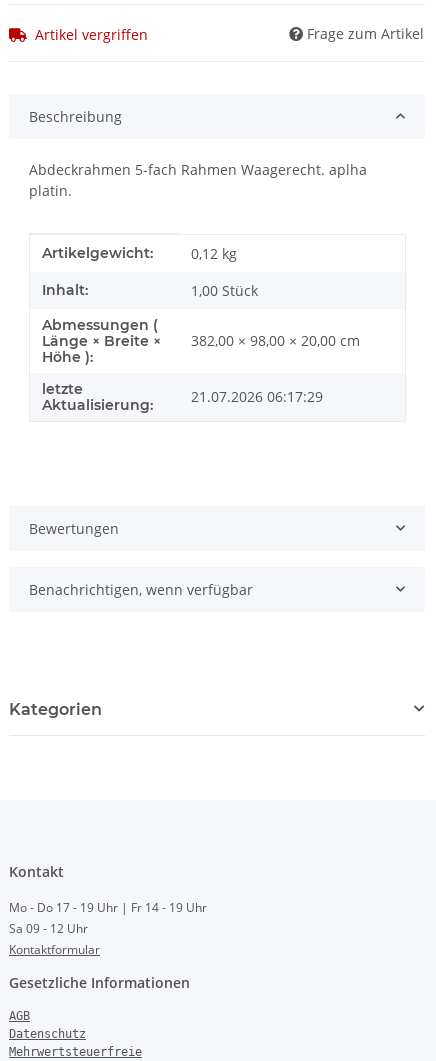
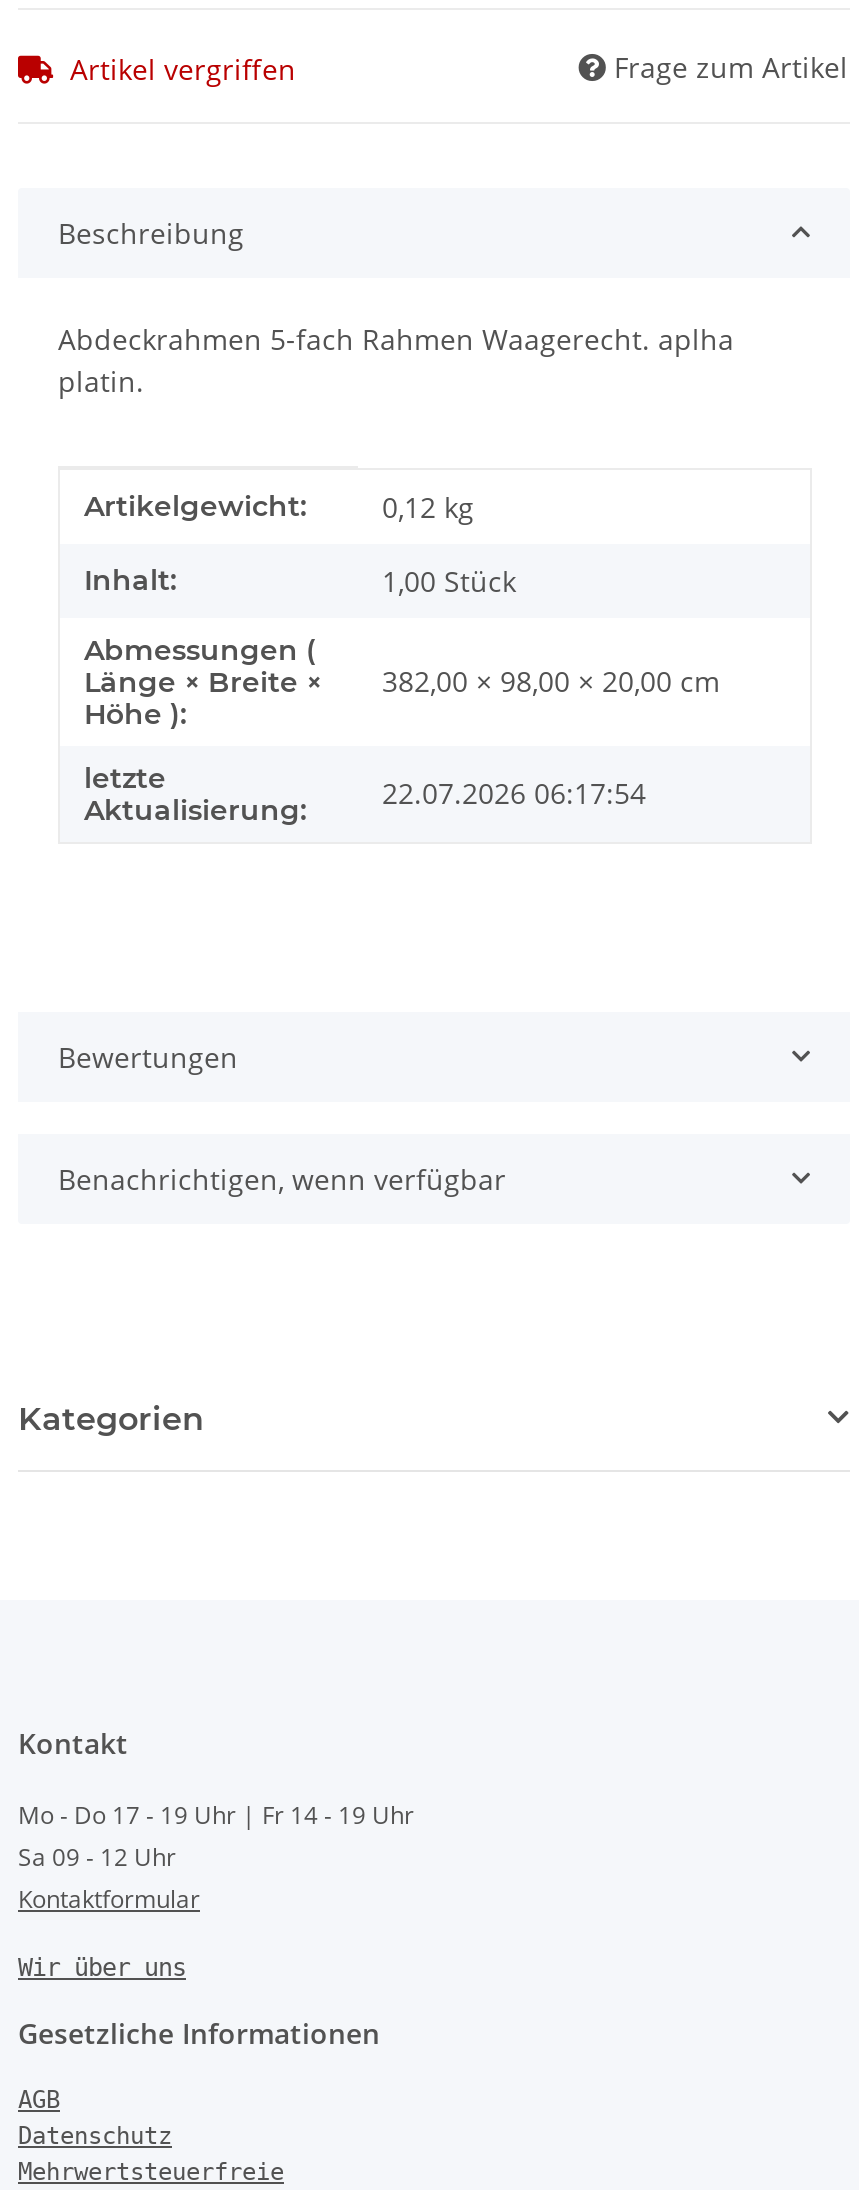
- 21.07.2026 06:17:29
+ 22.07.2026 06:17:54

+ Wir über uns
